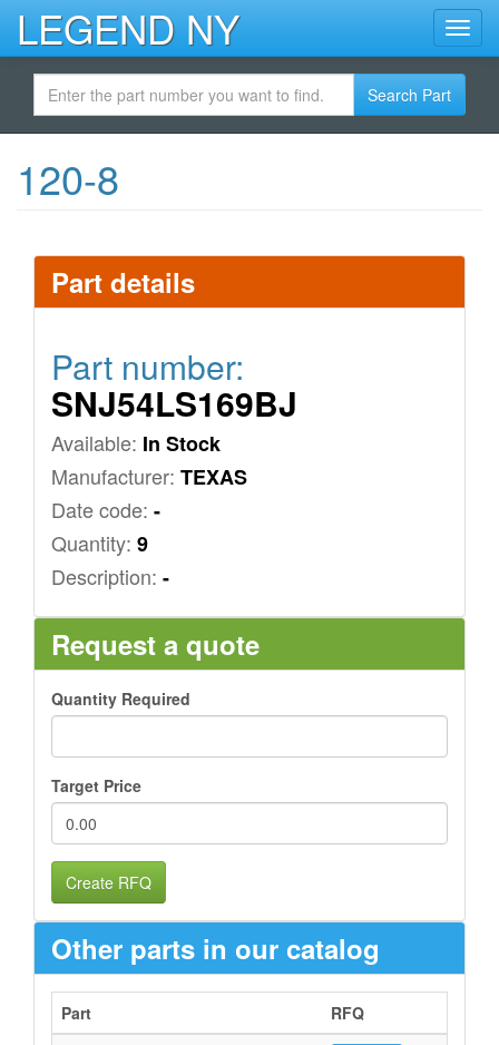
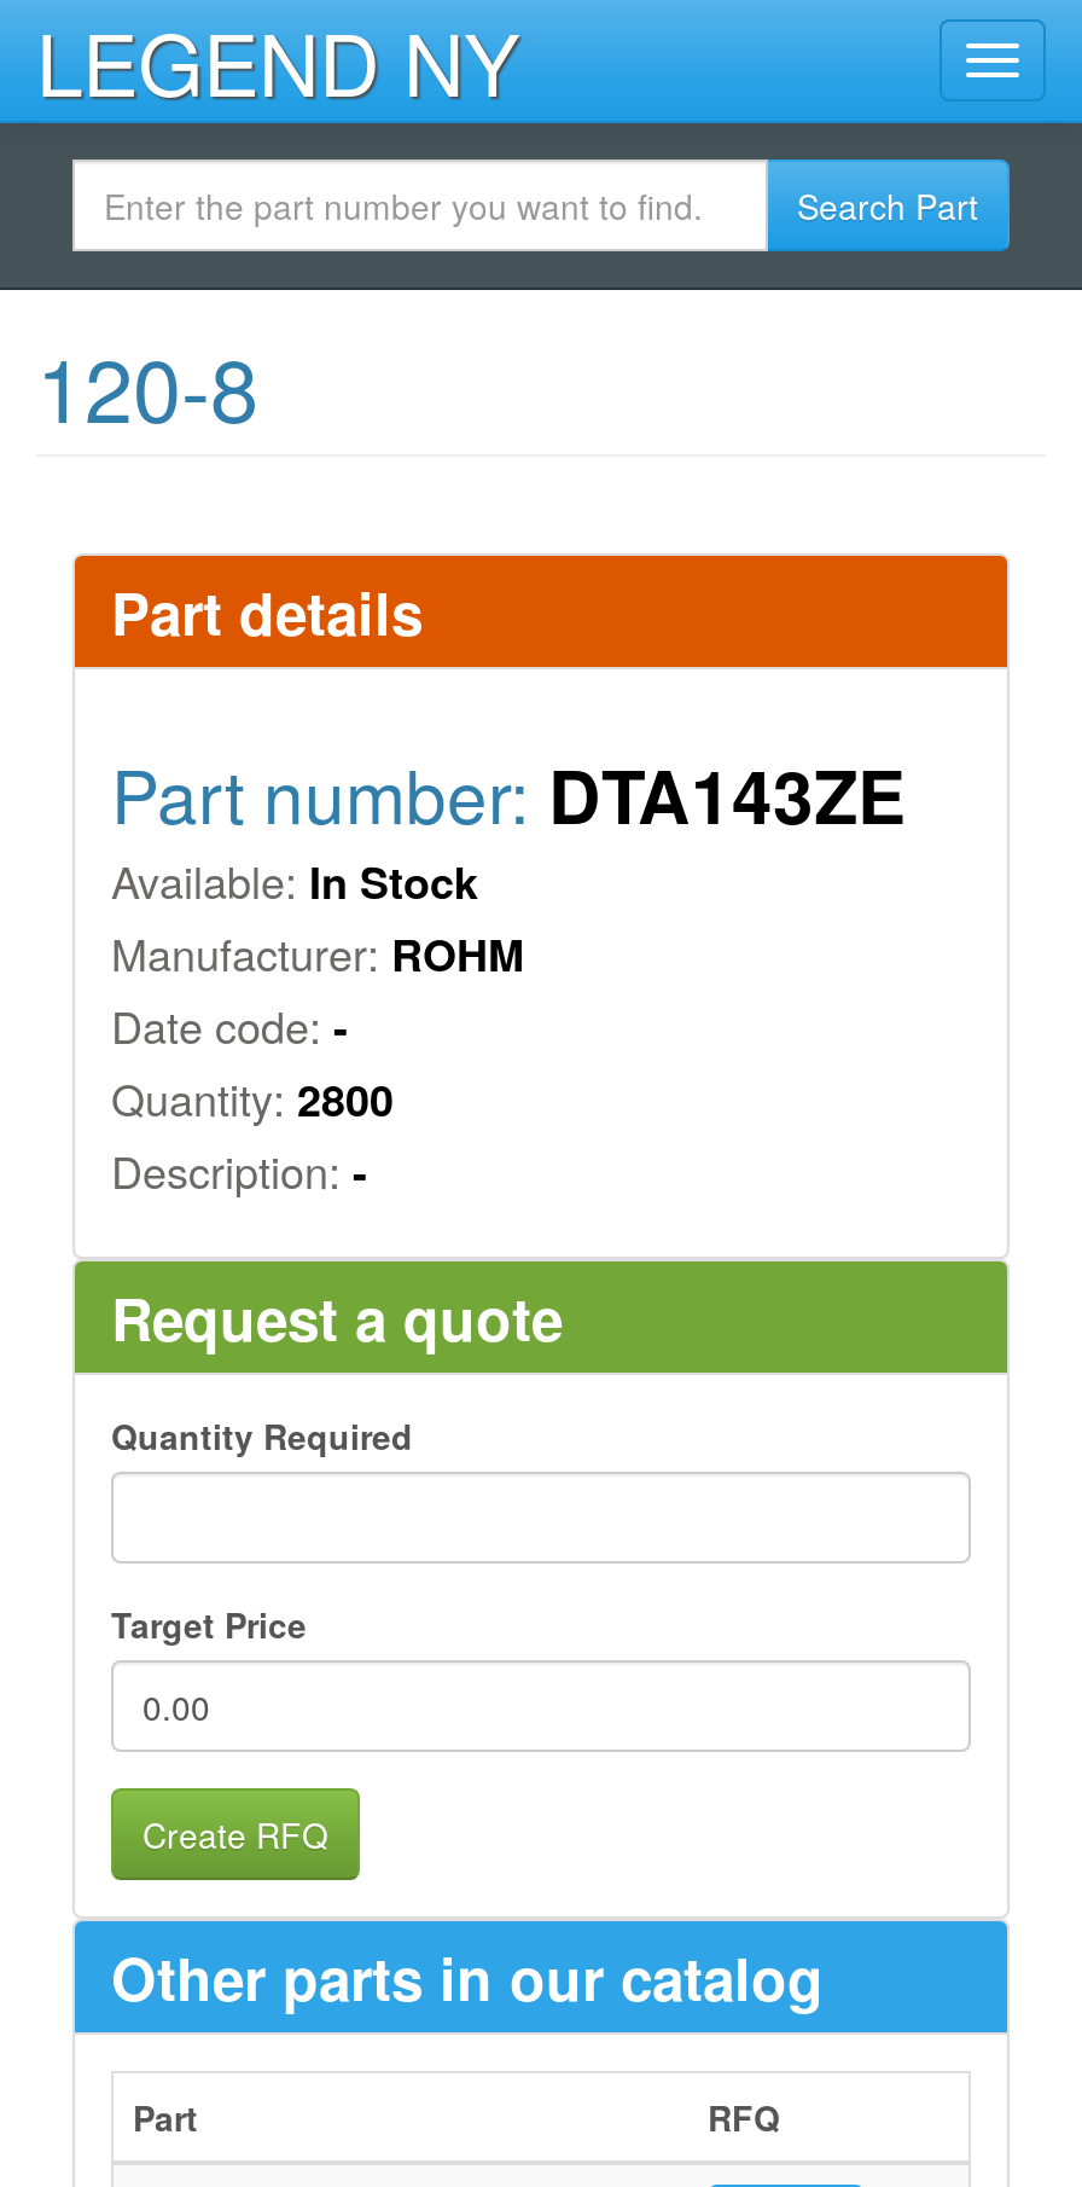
- Part number:
- SNJ54LS169BJ
+ Part number: DTA143ZE

- Manufacturer: TEXAS
+ Manufacturer: ROHM

- Quantity: 9
+ Quantity: 2800
